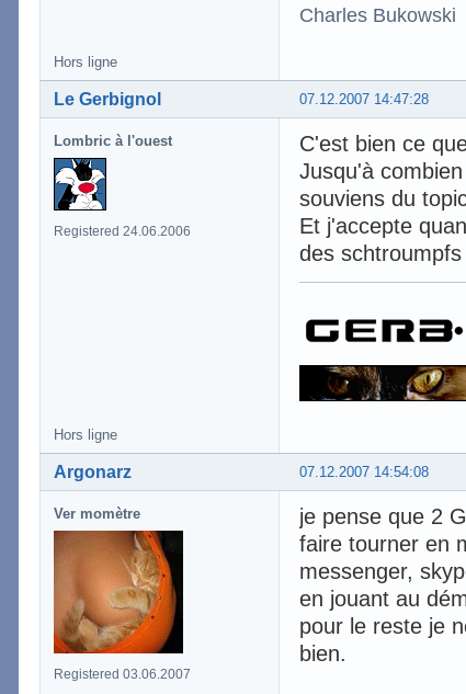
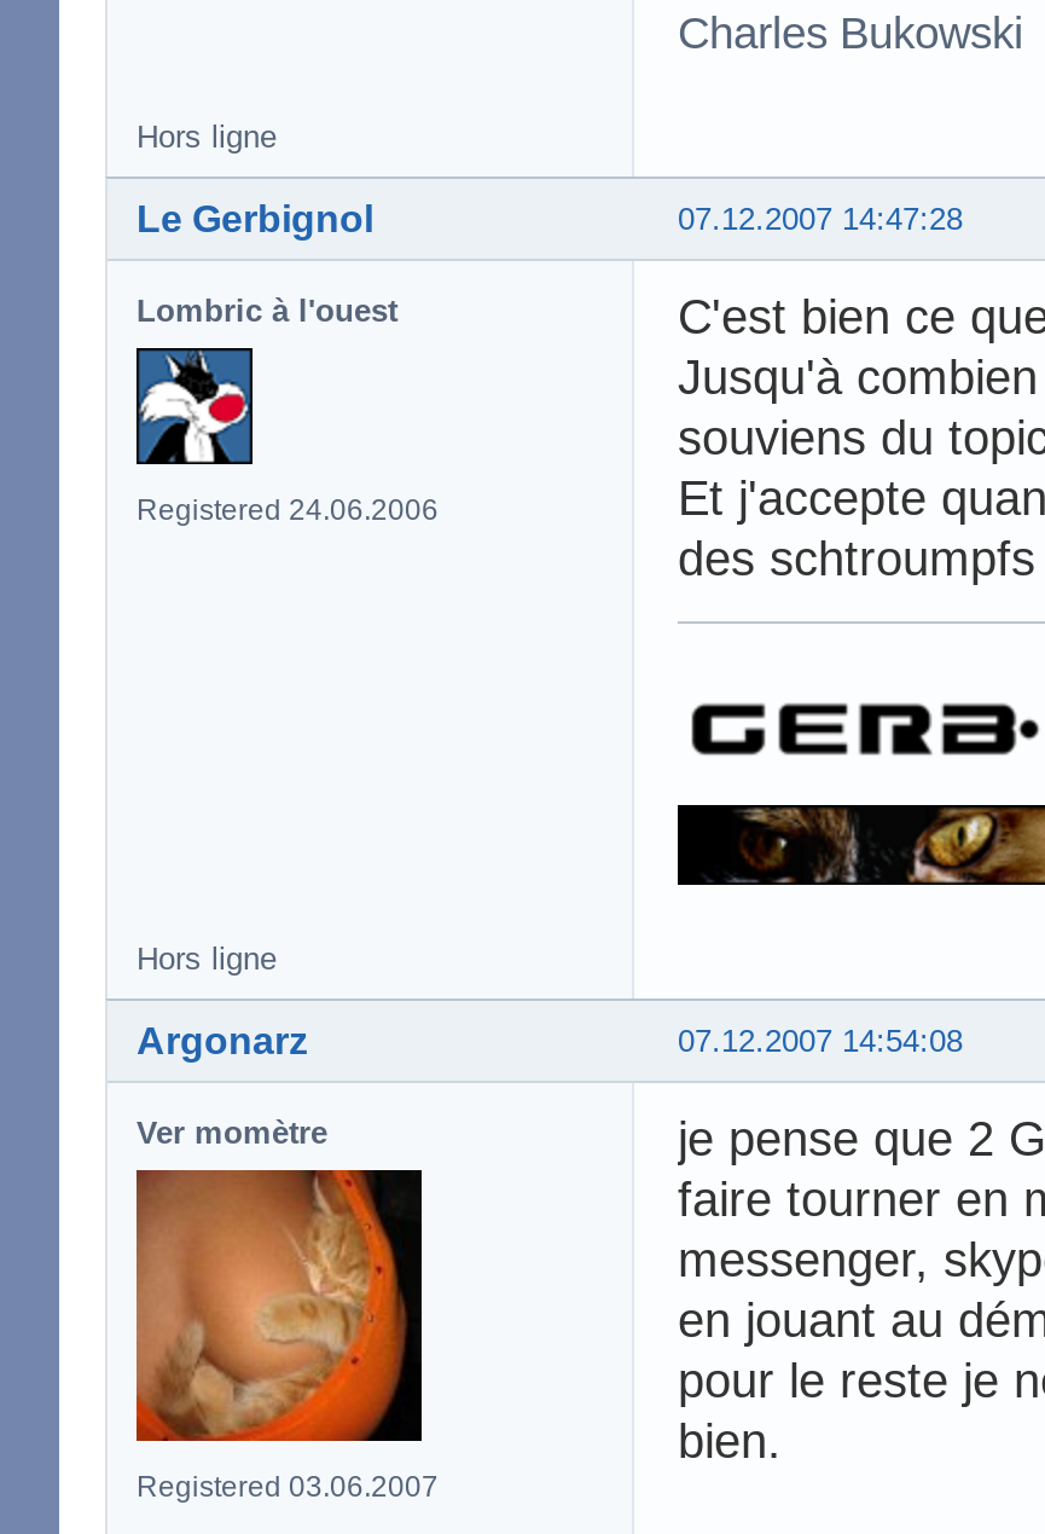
- [image]
+ [image]
